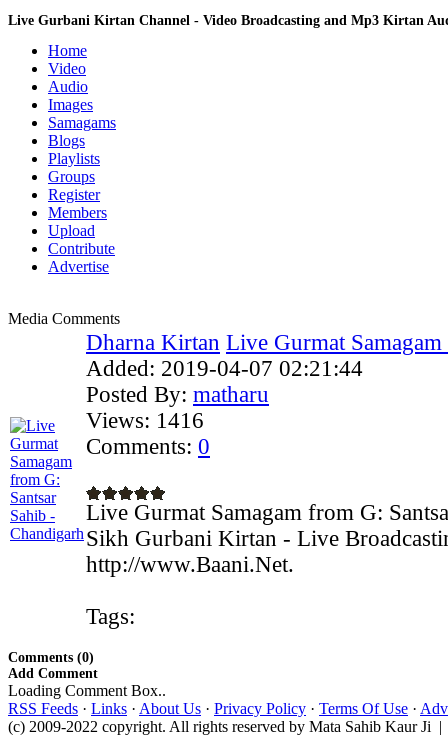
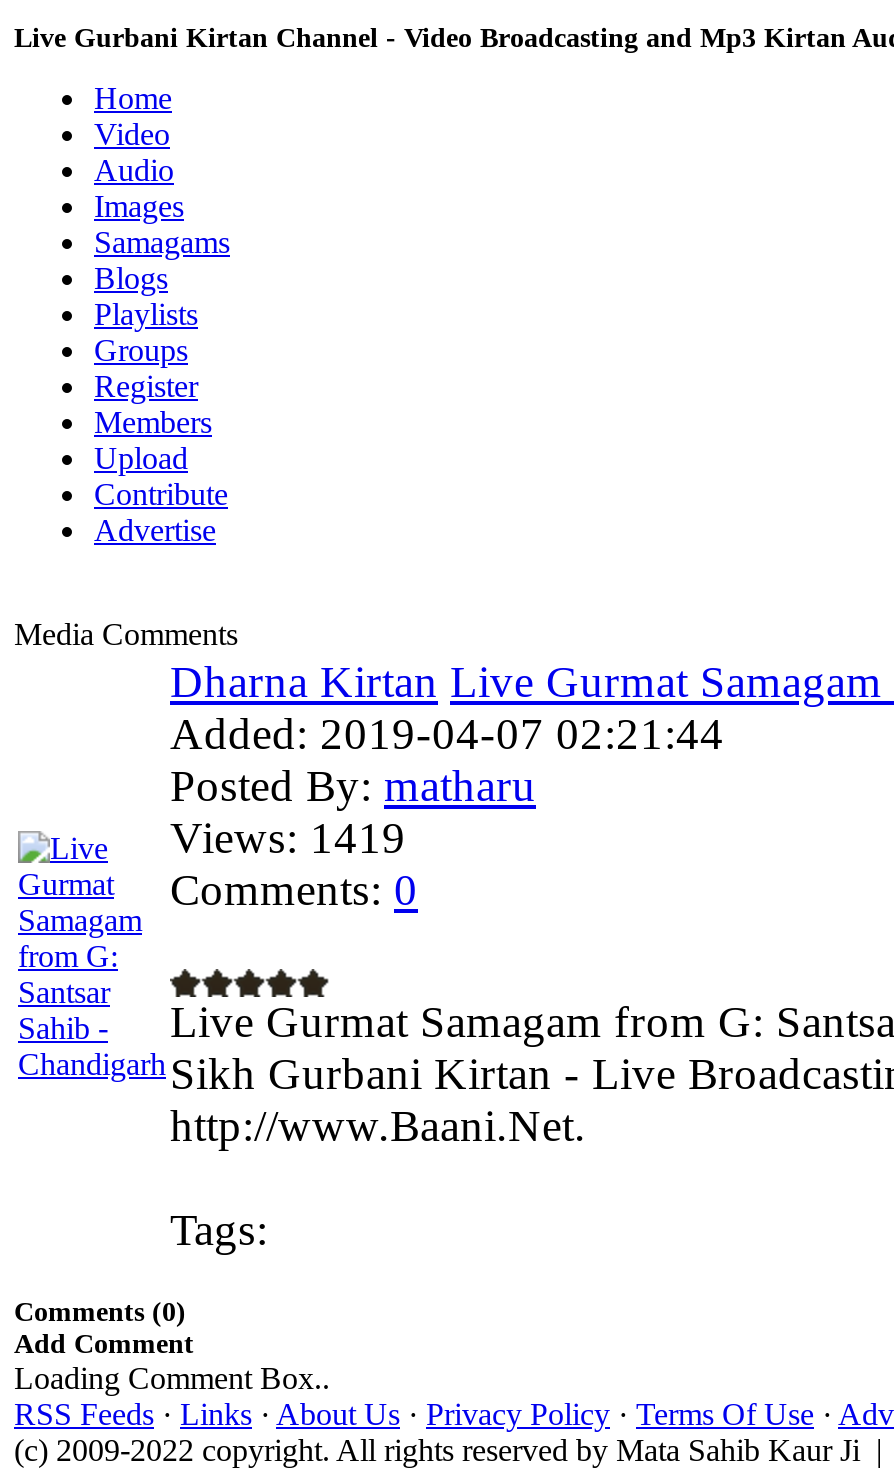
- Views: 1416
+ Views: 1419
